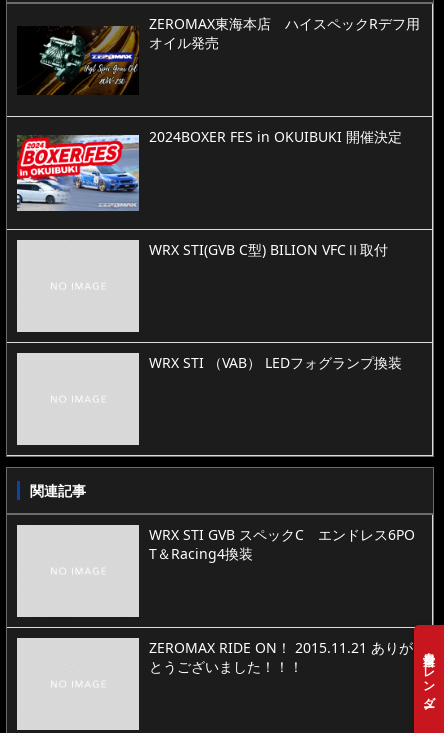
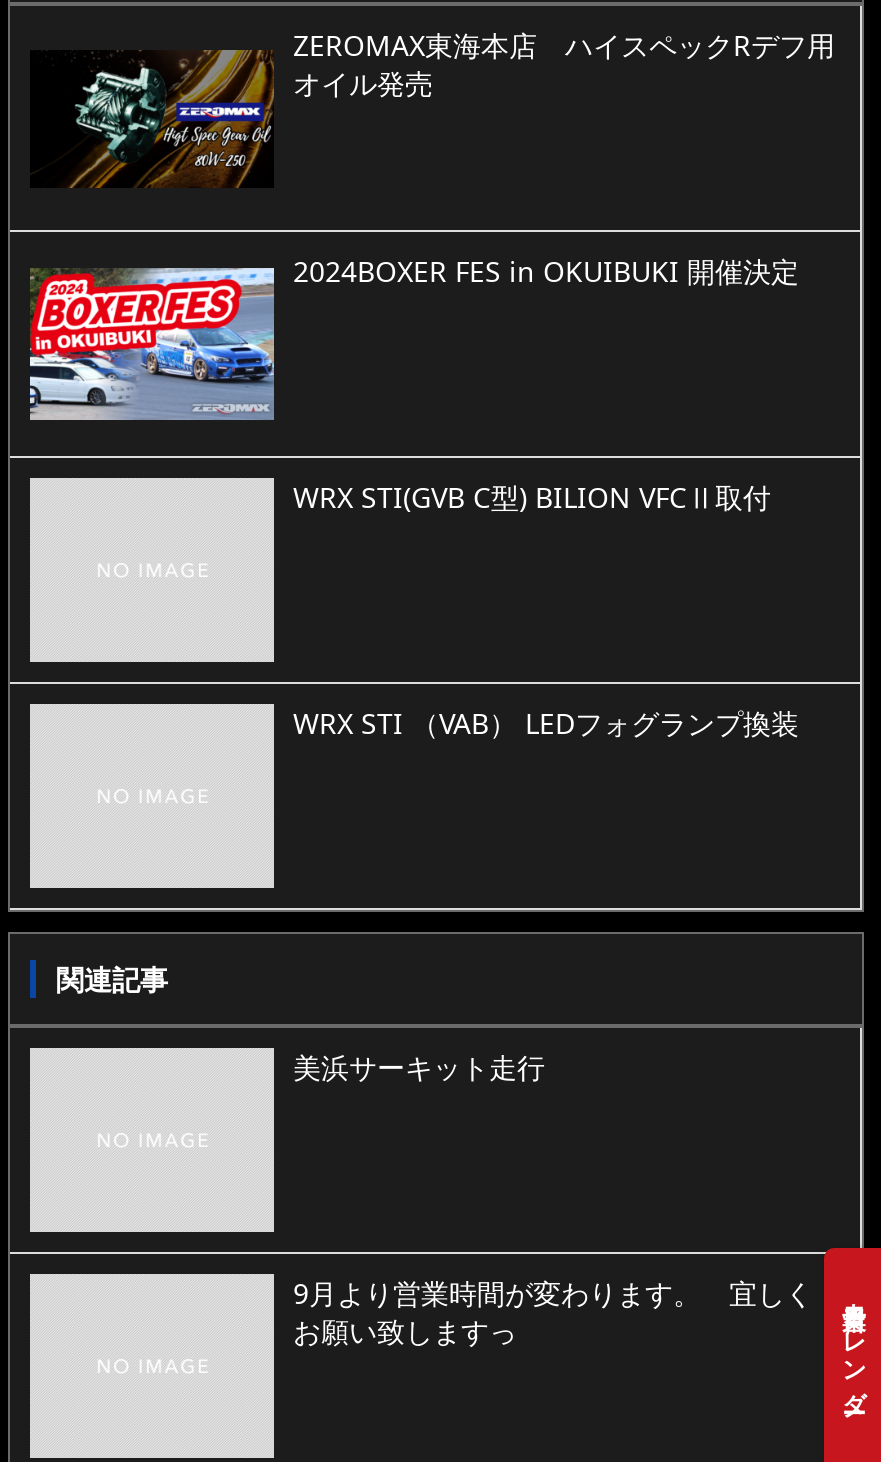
- WRX STI GVB スペックC エンドレス6PO
- T＆Racing4換装
+ 美浜サーキット走行

- ZEROMAX RIDE ON！ 2015.11.21 ありが
- とうございました！！！
+ 9月より営業時間が変わります。 宜しく
+ お願い致しますっ
